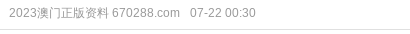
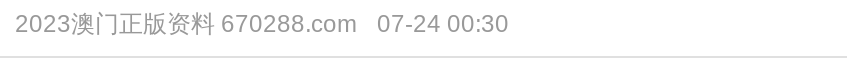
- 2023澳门正版资料 670288.com 07-22 00:30
+ 2023澳门正版资料 670288.com 07-24 00:30
